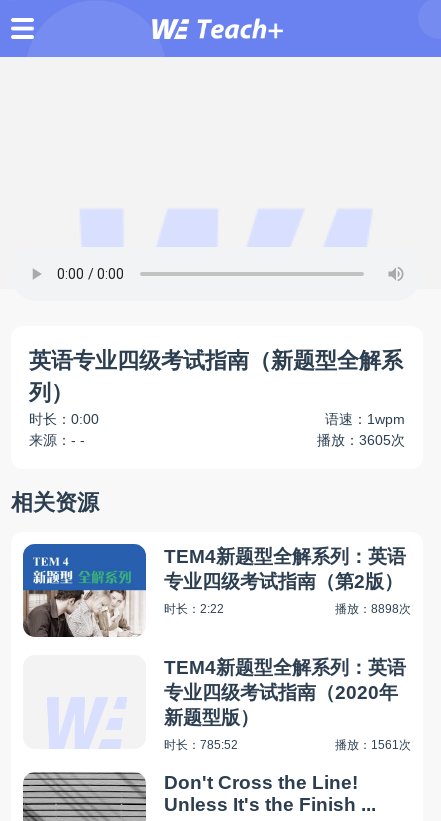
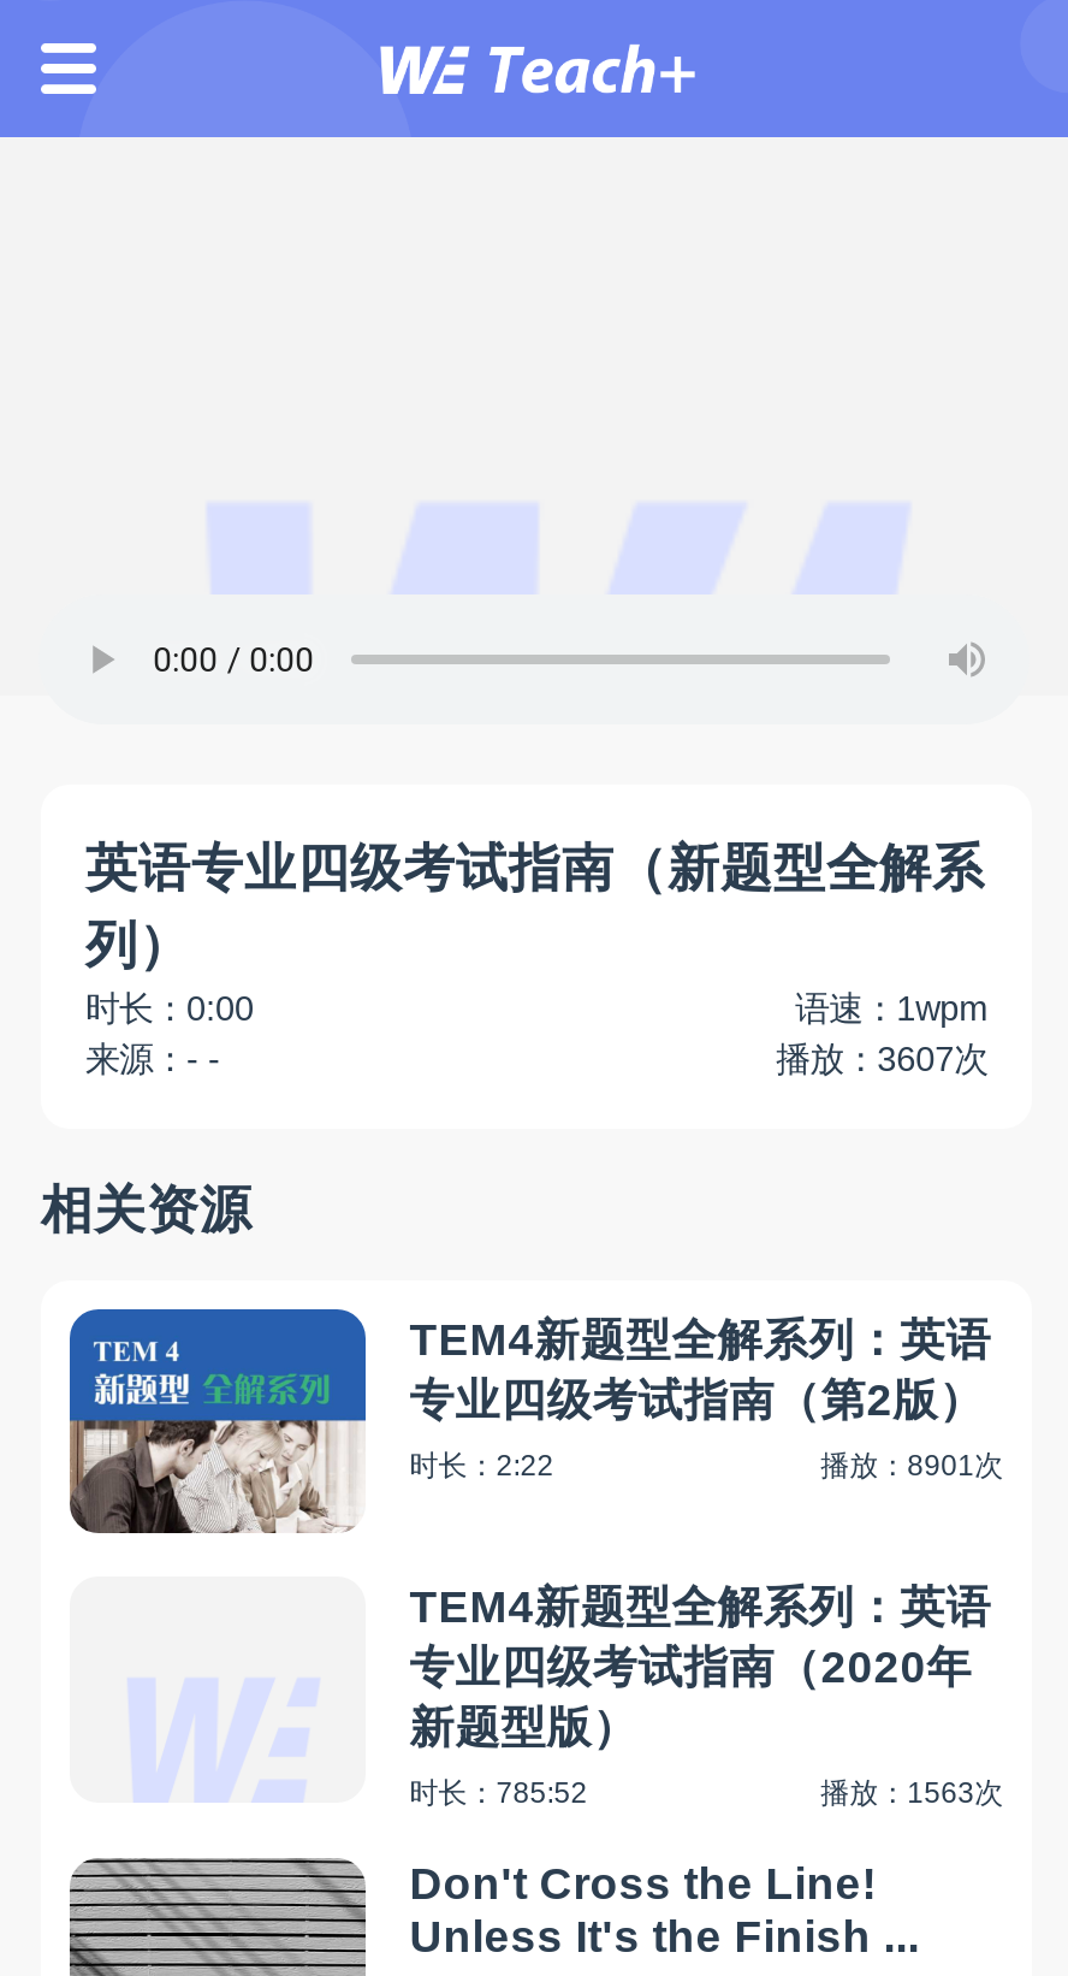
- 播放：3605次
+ 播放：3607次

- 播放：8898次
+ 播放：8901次

- 播放：1561次
+ 播放：1563次
